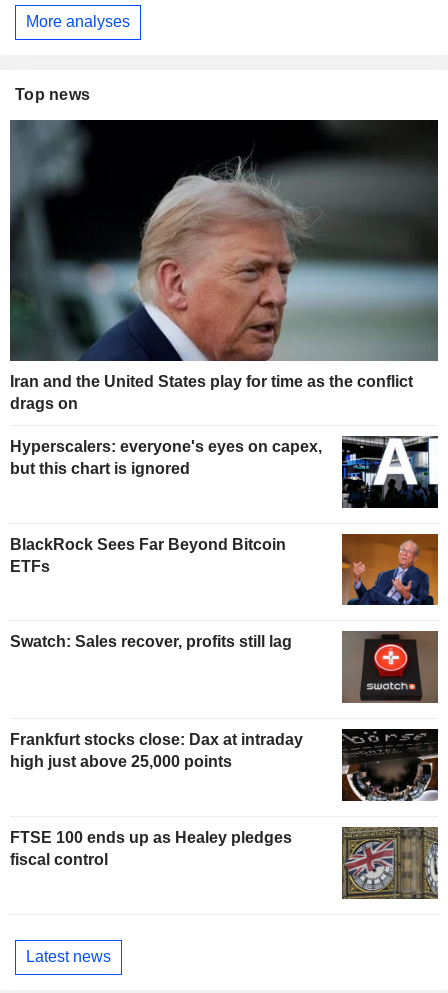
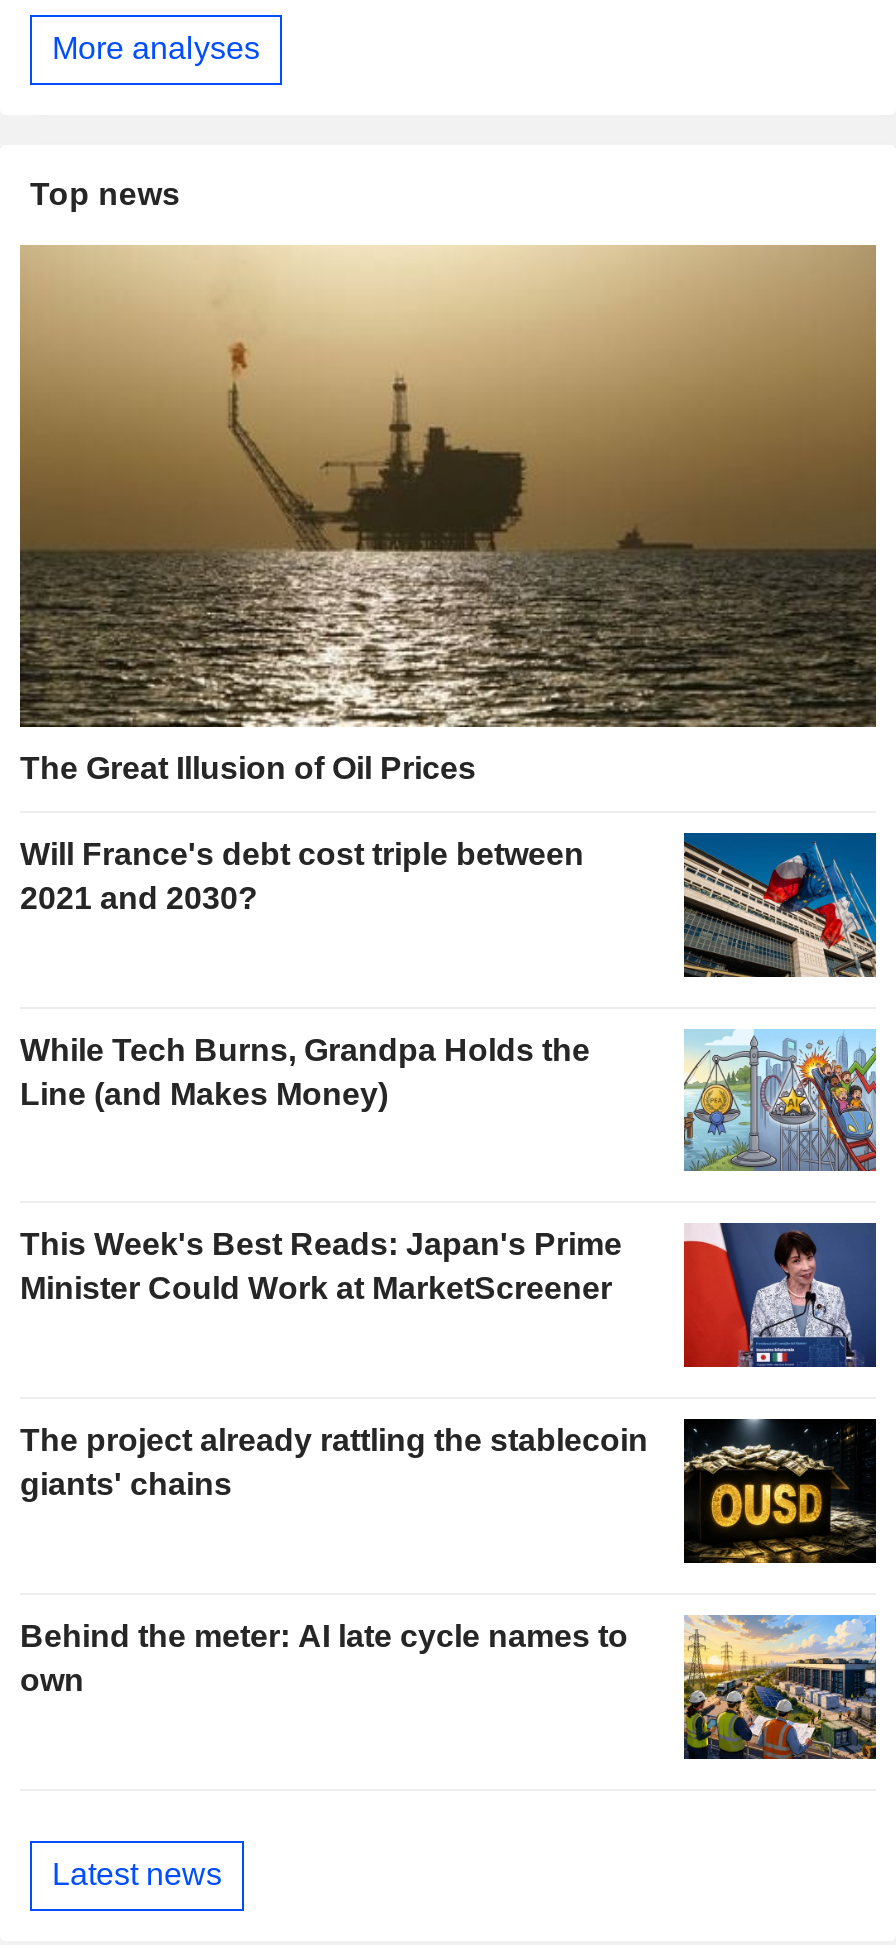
- [image]
- Iran and the United States play for time as the conflict
- drags on
+ [image]
+ The Great Illusion of Oil Prices

- Hyperscalers: everyone's eyes on capex,
- but this chart is ignored
+ Will France's debt cost triple between
+ 2021 and 2030?

- [image]
+ [image]

- BlackRock Sees Far Beyond Bitcoin
- ETFs
+ While Tech Burns, Grandpa Holds the
+ Line (and Makes Money)

- [image]
+ [image]

- Swatch: Sales recover, profits still lag
+ This Week's Best Reads: Japan's Prime
+ Minister Could Work at MarketScreener

- [image]
+ [image]

- [image]
- Frankfurt stocks close: Dax at intraday
- high just above 25,000 points
+ [image]
+ The project already rattling the stablecoin
+ giants' chains

- FTSE 100 ends up as Healey pledges
- fiscal control
+ Behind the meter: AI late cycle names to
+ own

- [image]
+ [image]
